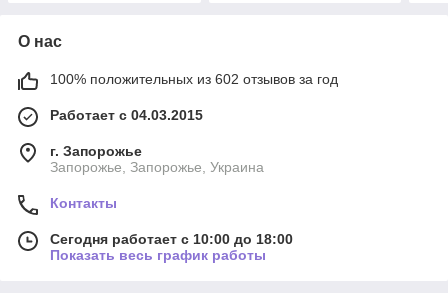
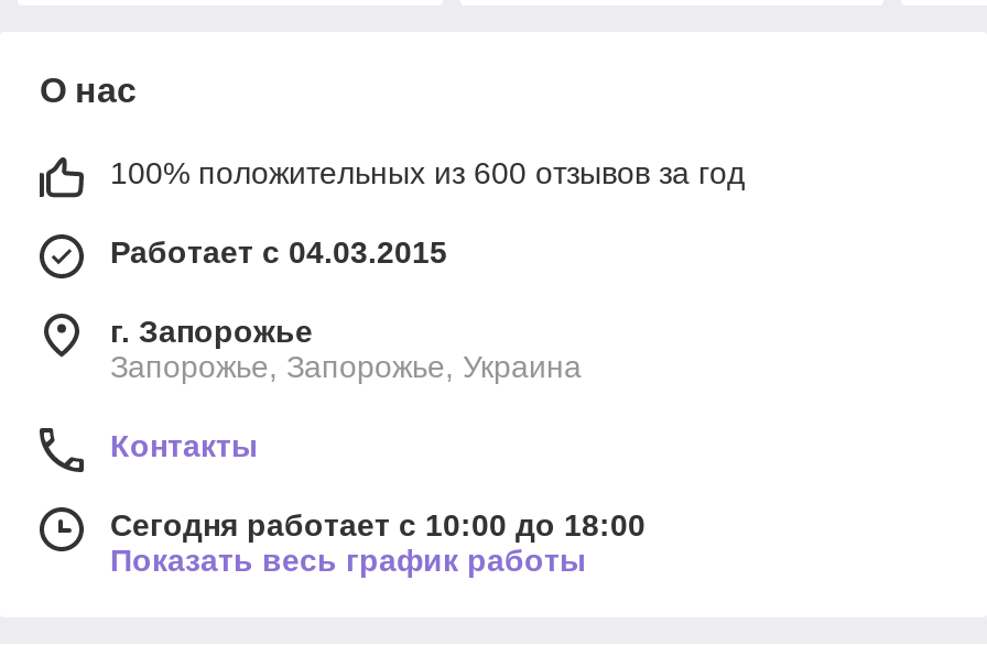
- 100% положительных из 602 отзывов за год
+ 100% положительных из 600 отзывов за год
